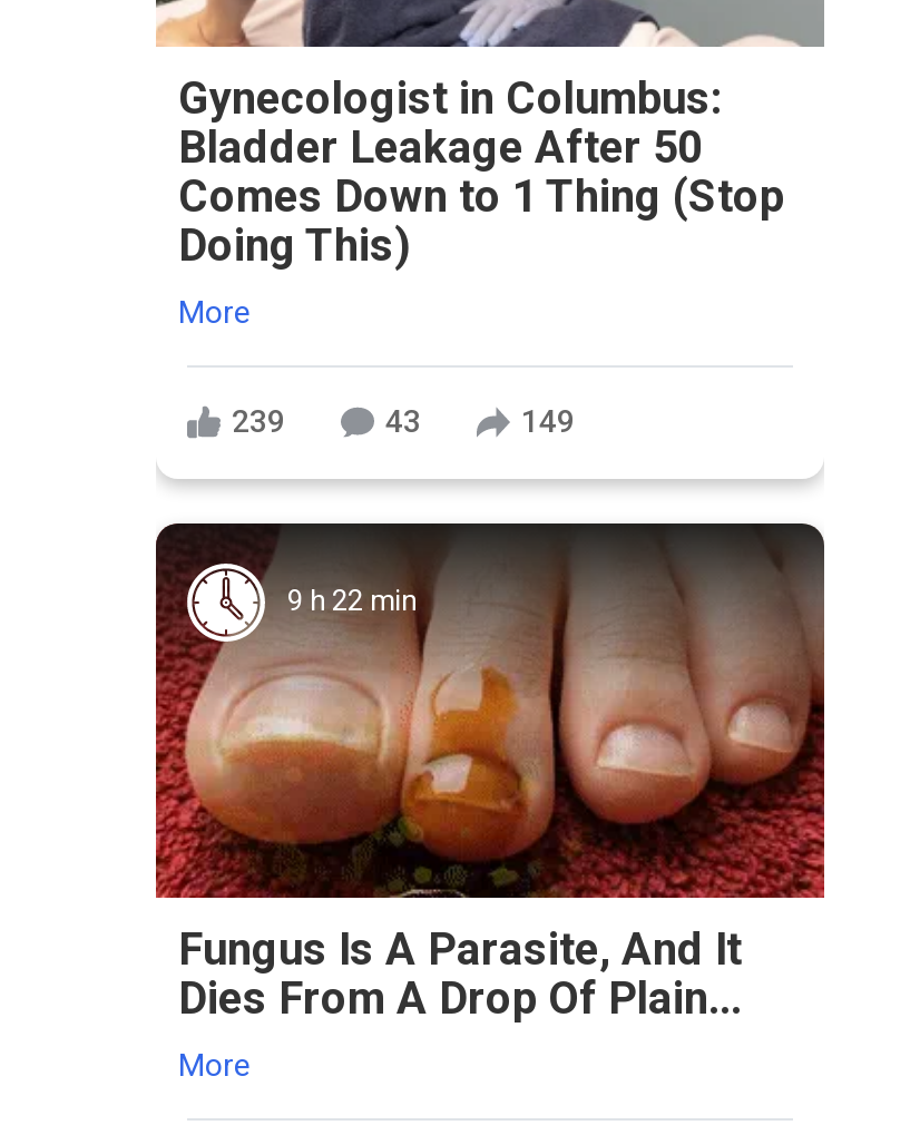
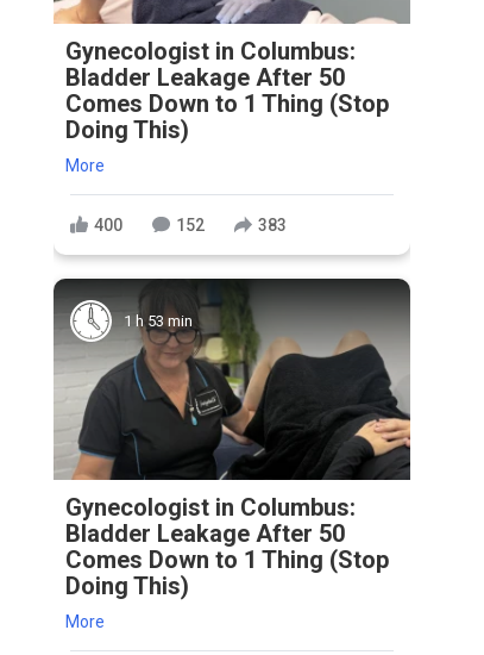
- 239
- 43
- 149
+ 400
+ 152
+ 383

- [image]
- 9 h 22 min
+ [image]
+ 1 h 53 min

- Fungus Is A Parasite, And It
- Dies From A Drop Of Plain...
+ Gynecologist in Columbus:
+ Bladder Leakage After 50
+ Comes Down to 1 Thing (Stop
+ Doing This)
